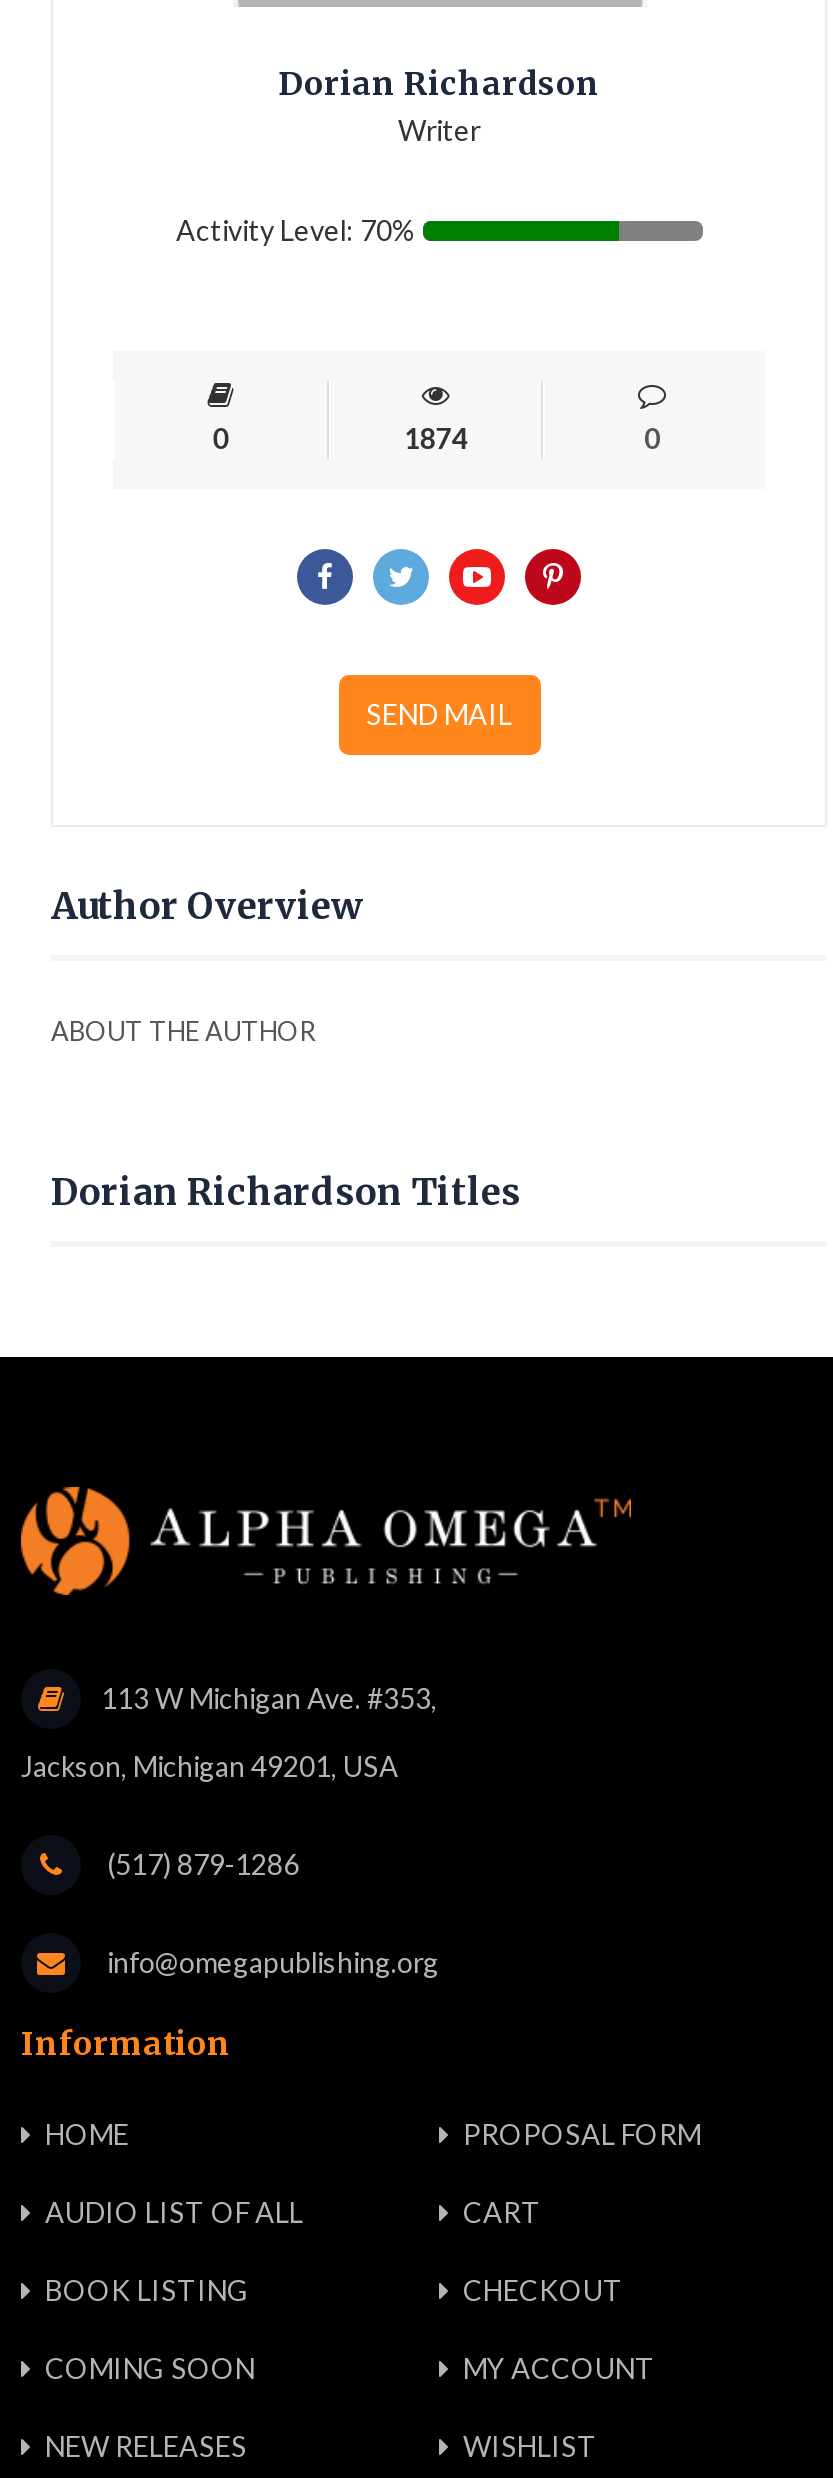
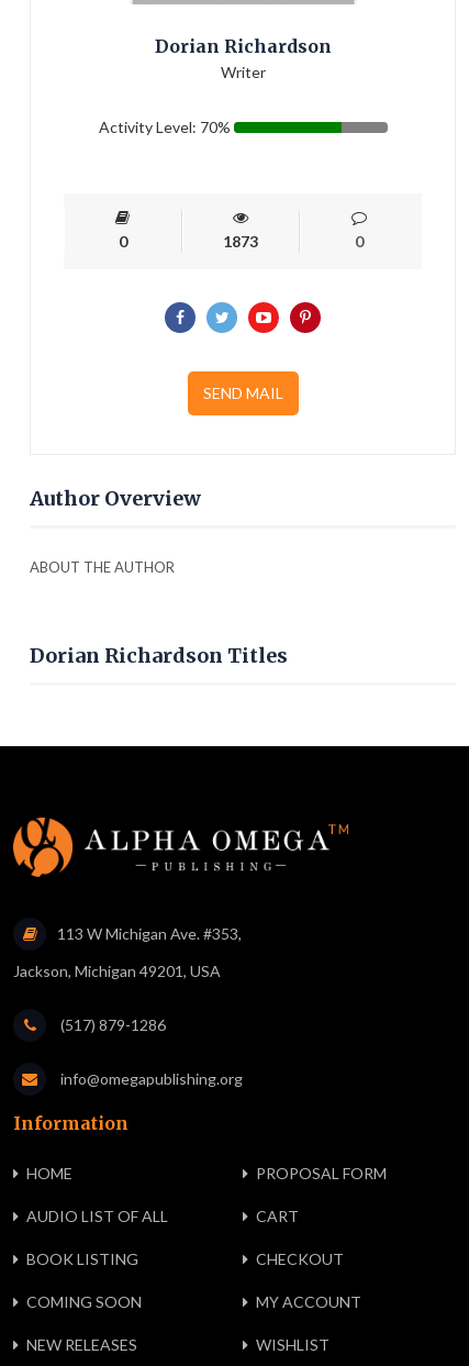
- 1874
+ 1873
